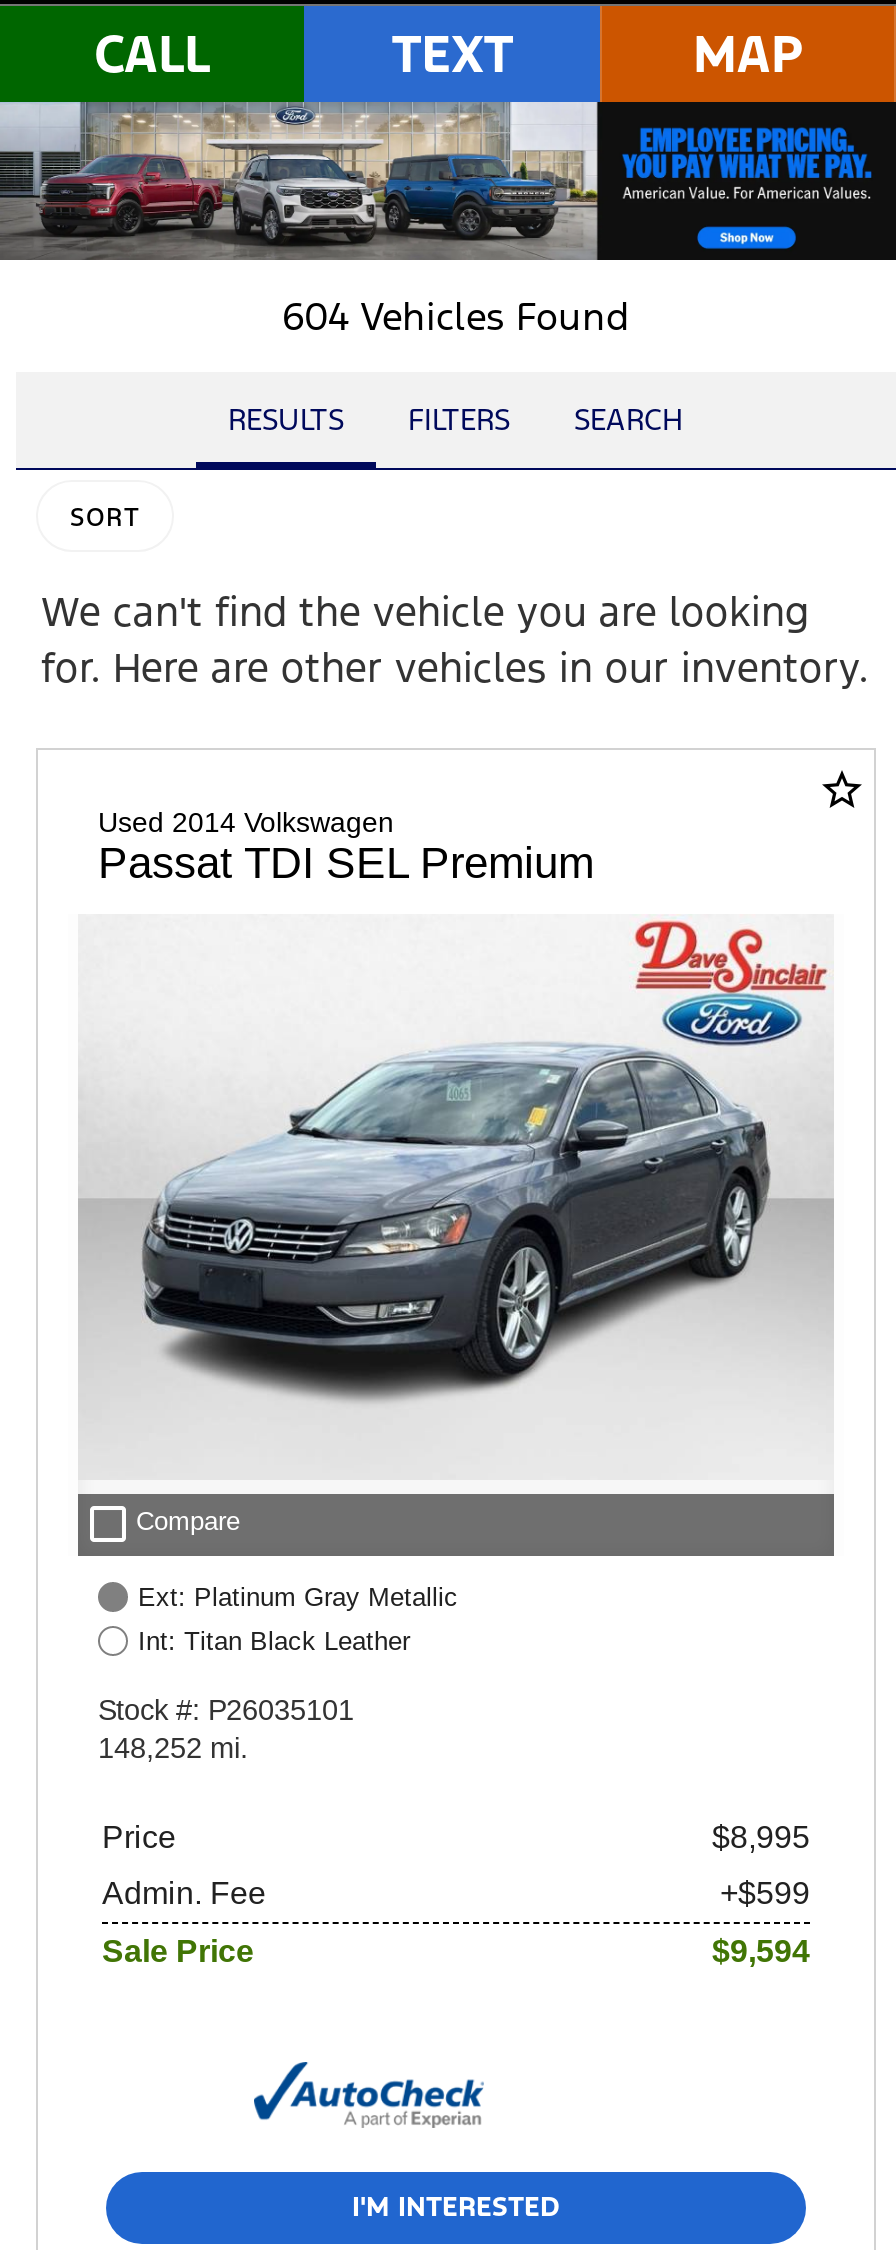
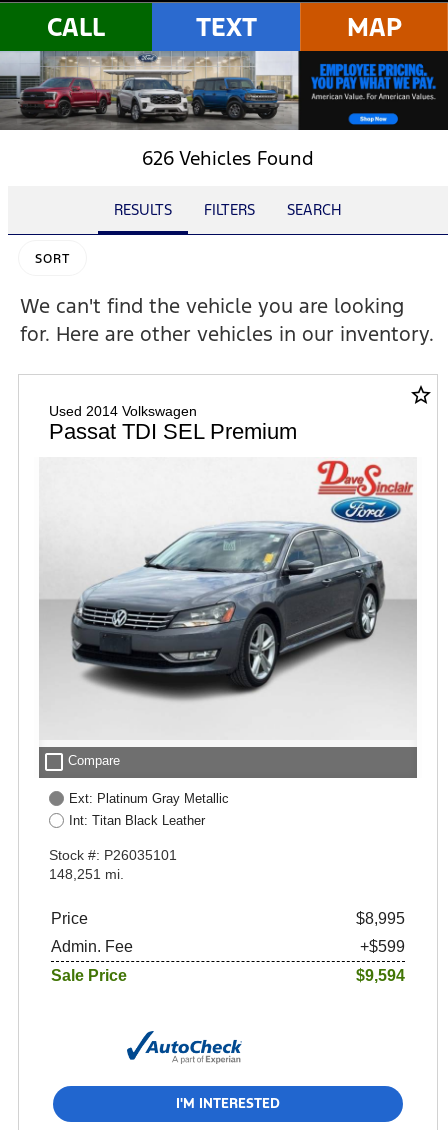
- 604 Vehicles Found
+ 626 Vehicles Found

- 148,252 mi.
+ 148,251 mi.
